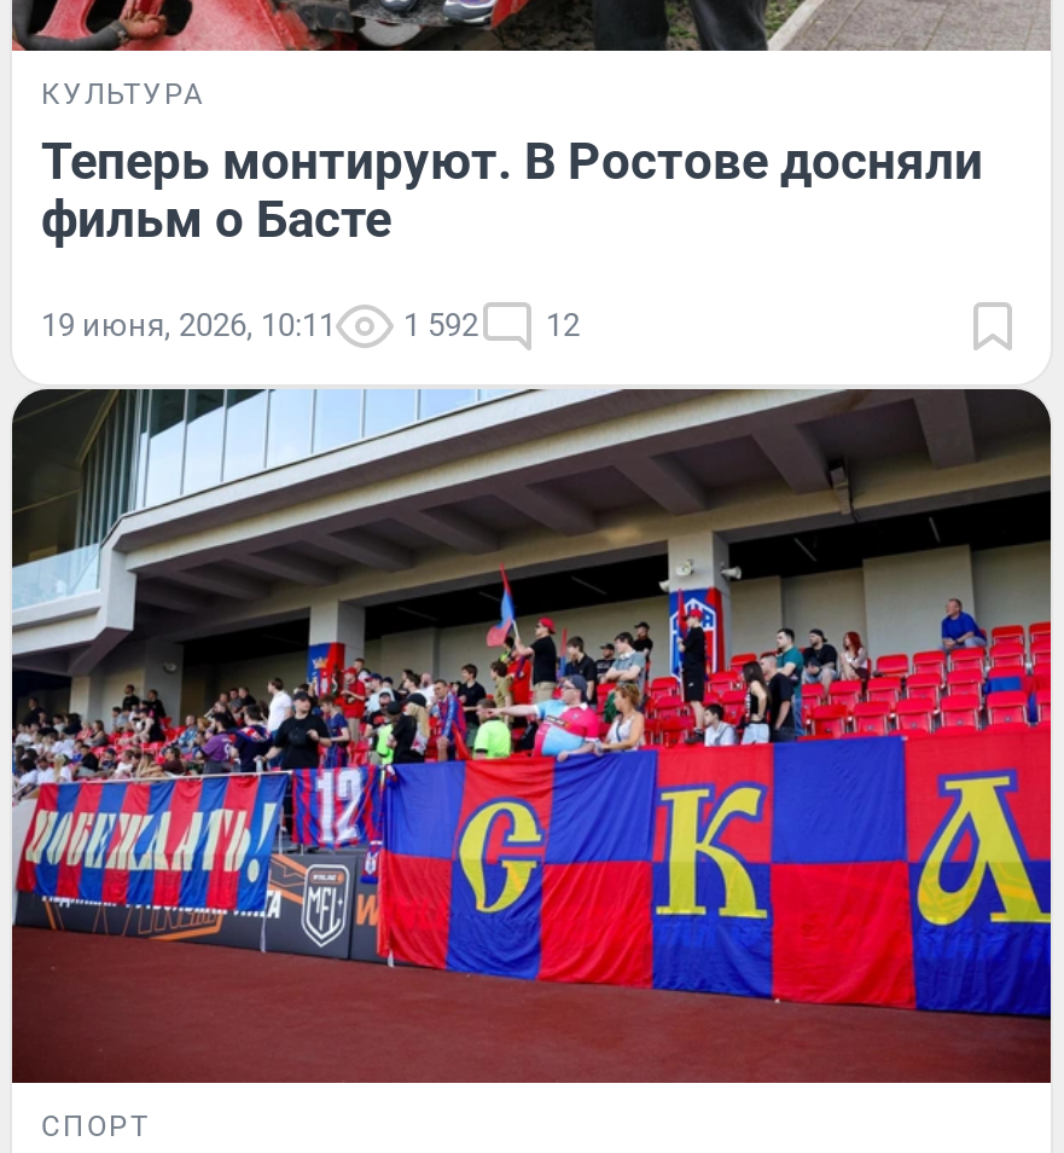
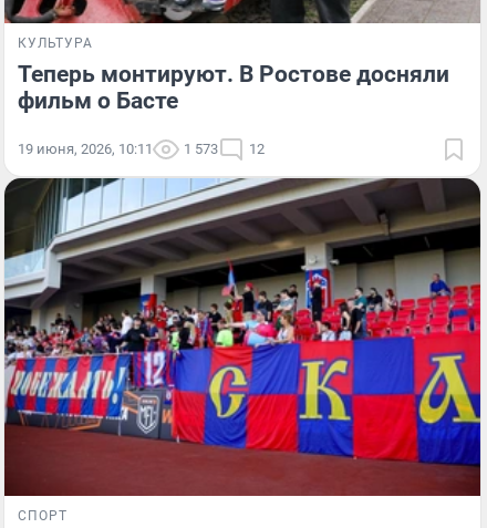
- 19 июня, 2026, 10:11 1 592 12
+ 19 июня, 2026, 10:11 1 573 12
